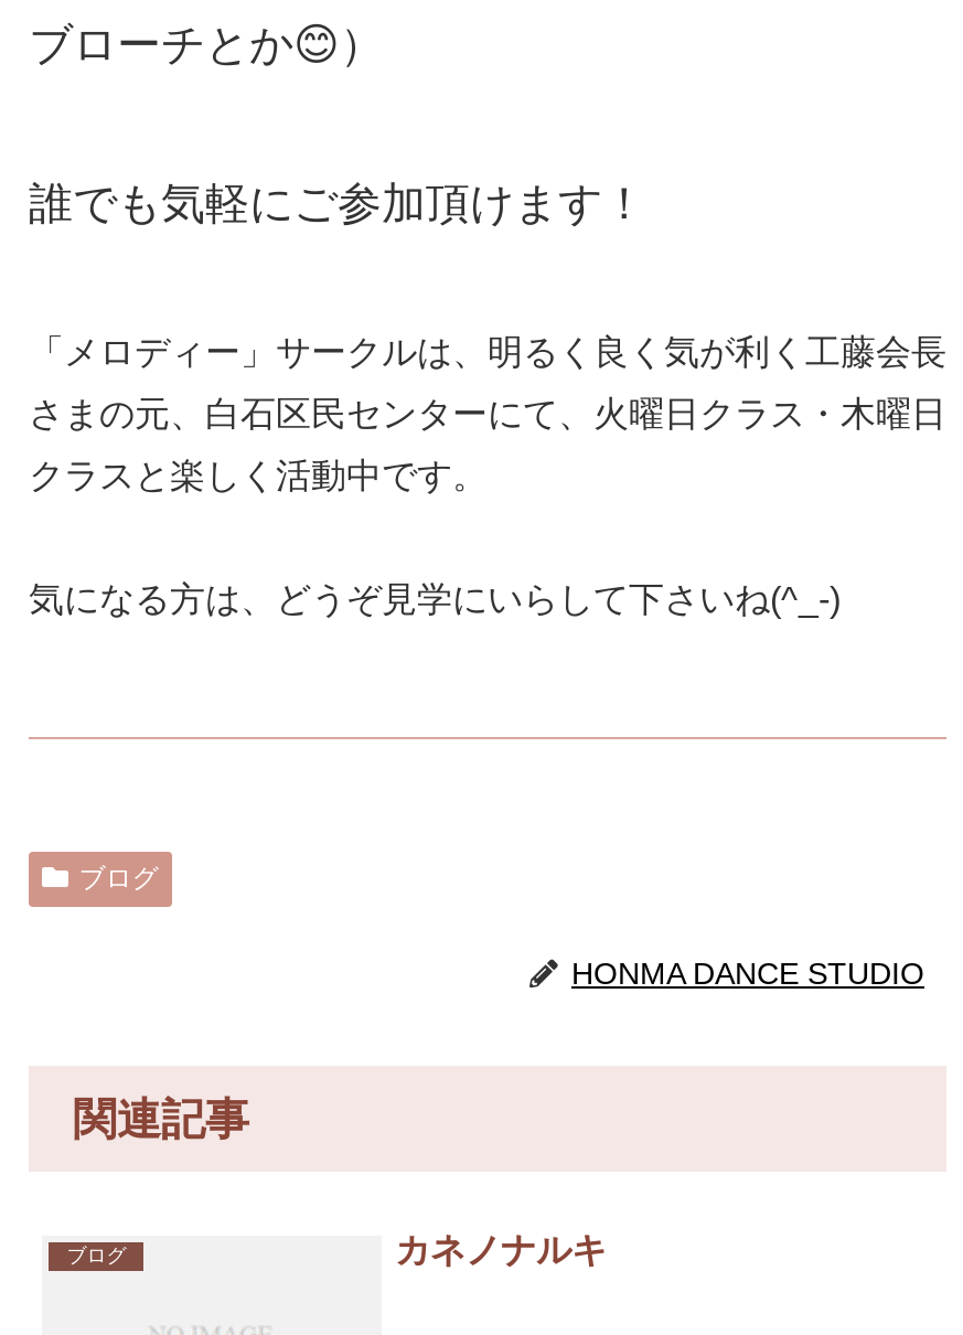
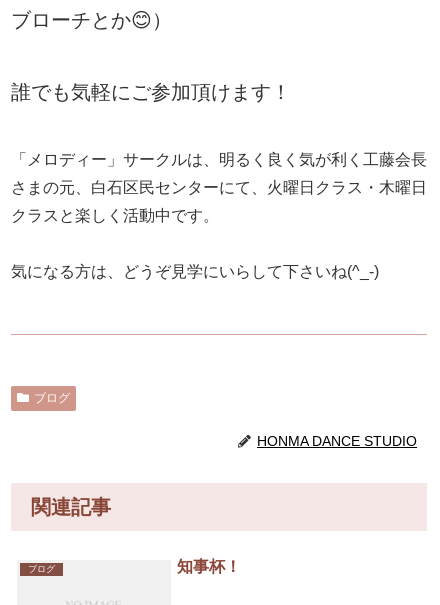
- カネノナルキ
+ 知事杯！
